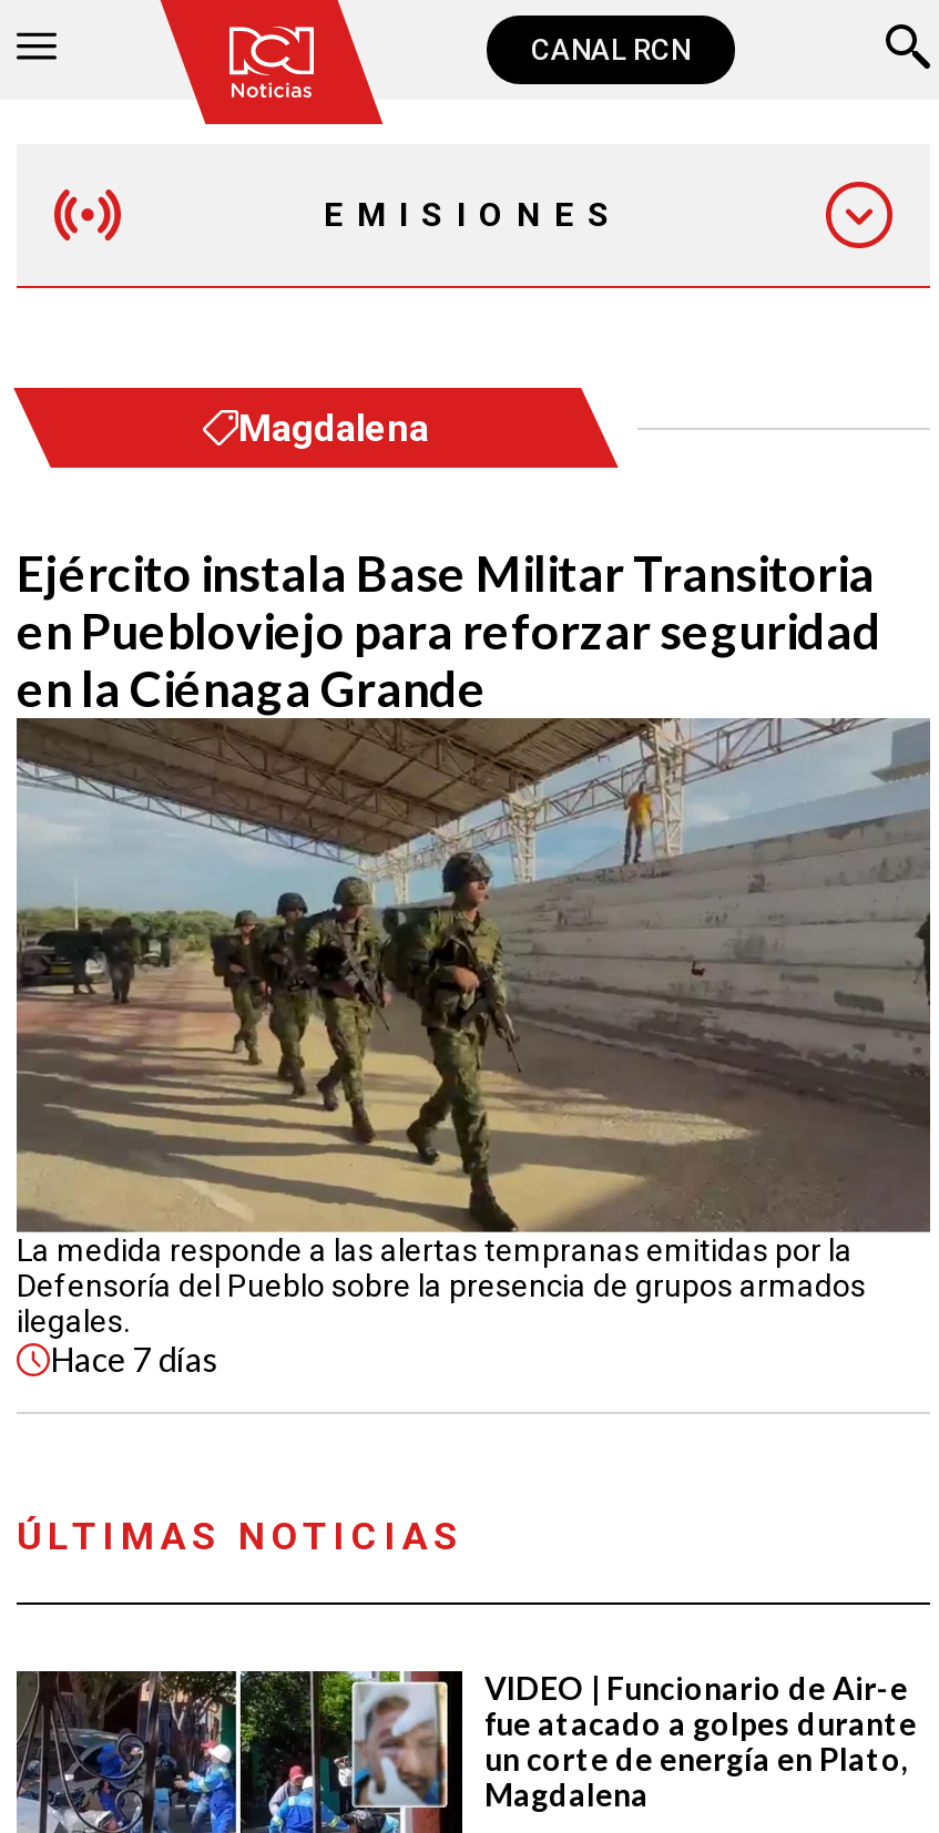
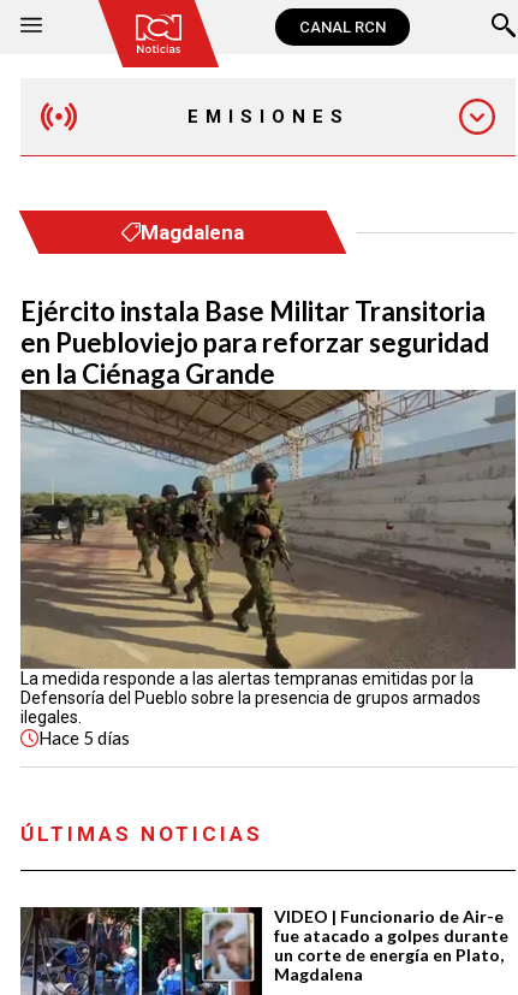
- Hace 7 días
+ Hace 5 días
